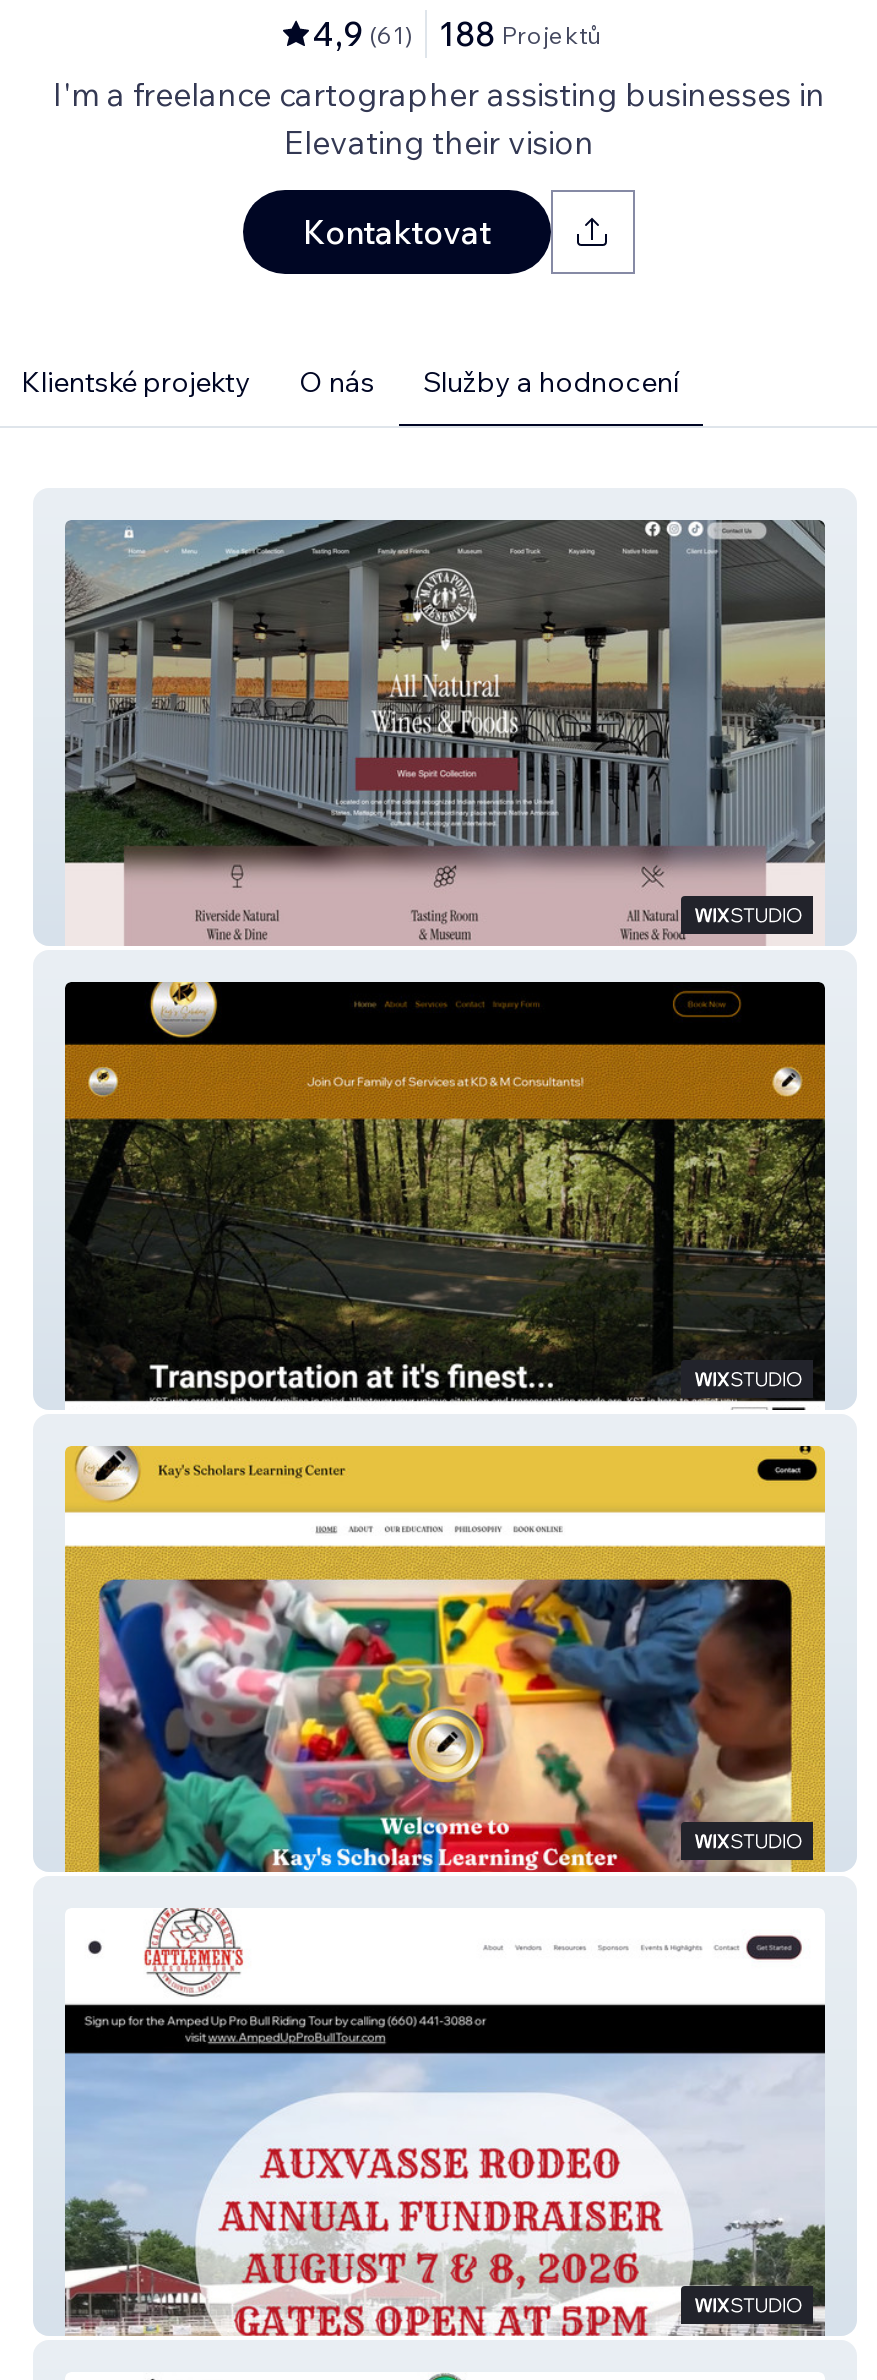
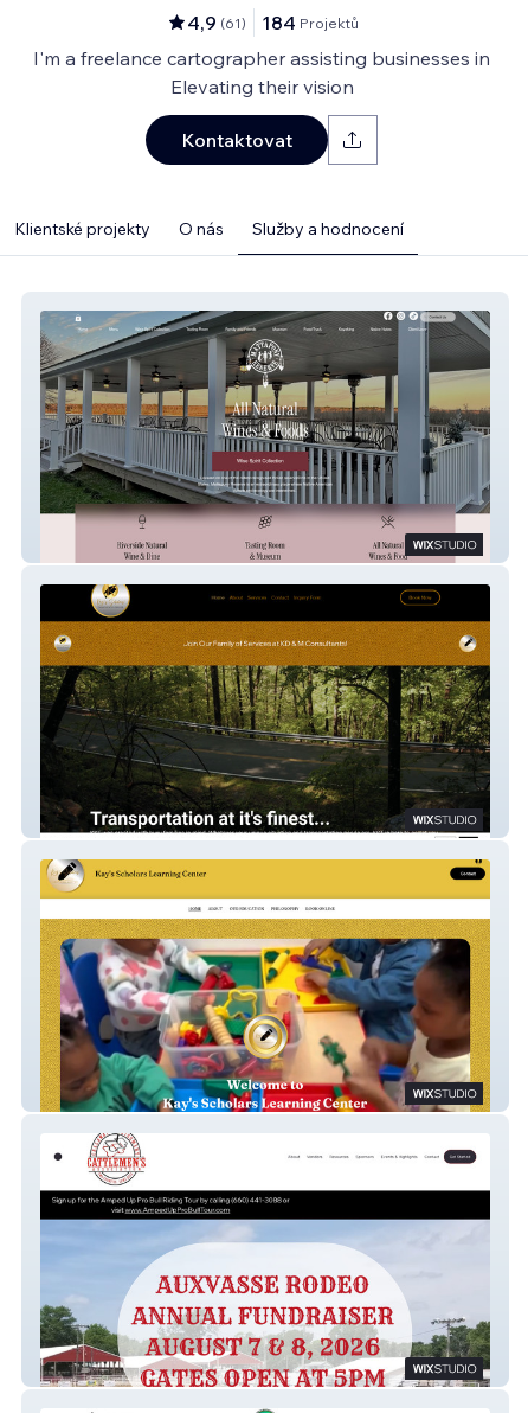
- 4,9 (61) 188 Projektů
+ 4,9 (61) 184 Projektů
